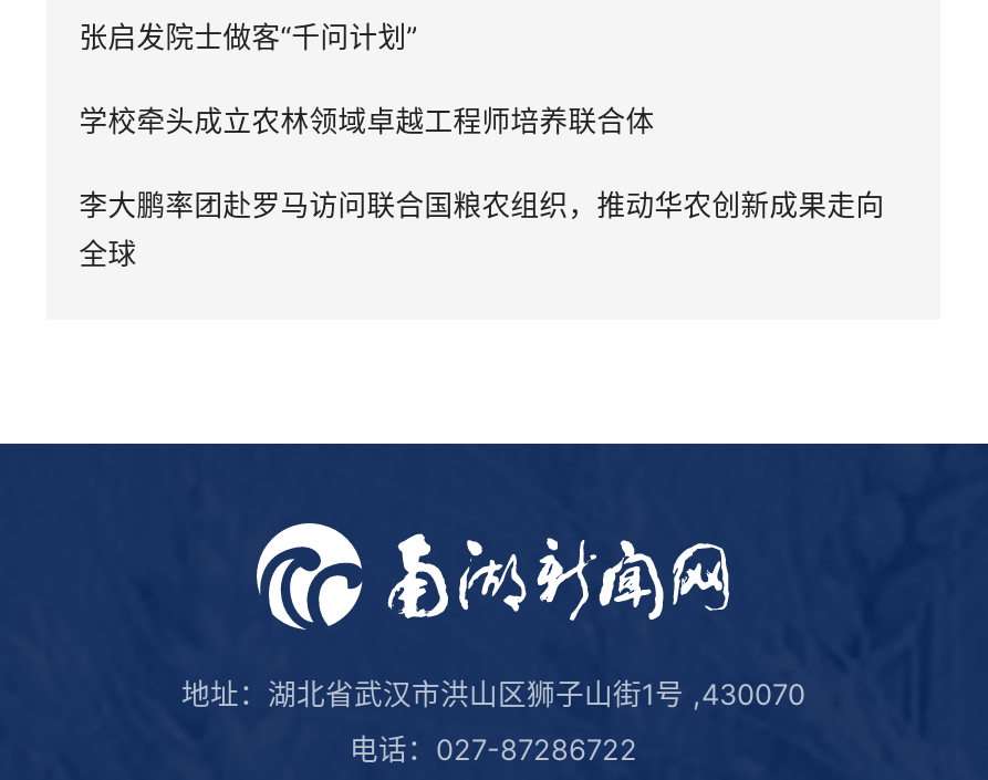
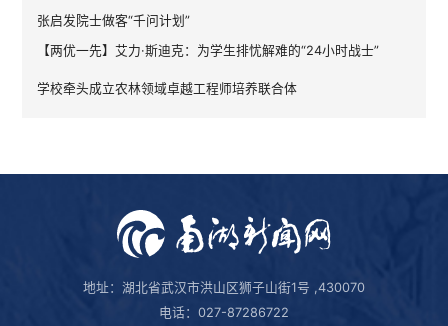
+ 【两优一先】艾力·斯迪克：为学生排忧解难的“24小时战士”

moved down: 学校牵头成立农林领域卓越工程师培养联合体

- 李大鹏率团赴罗马访问联合国粮农组织，推动华农创新成果走向
- 全球
